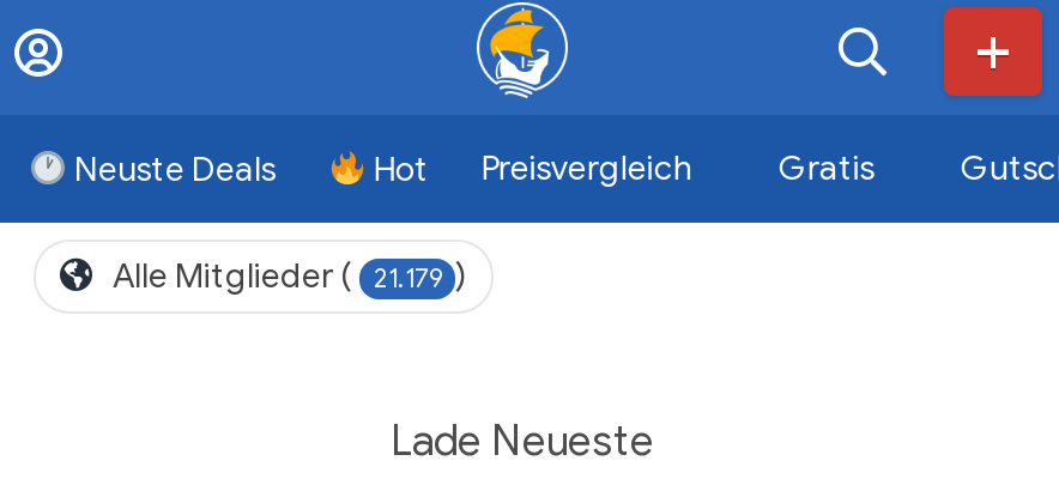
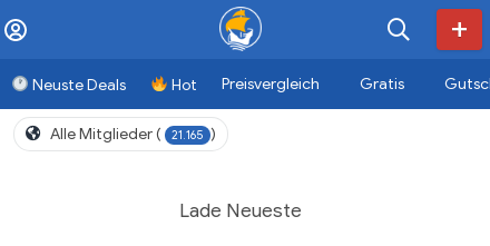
- Alle Mitglieder ( 21.179 )
+ Alle Mitglieder ( 21.165 )
